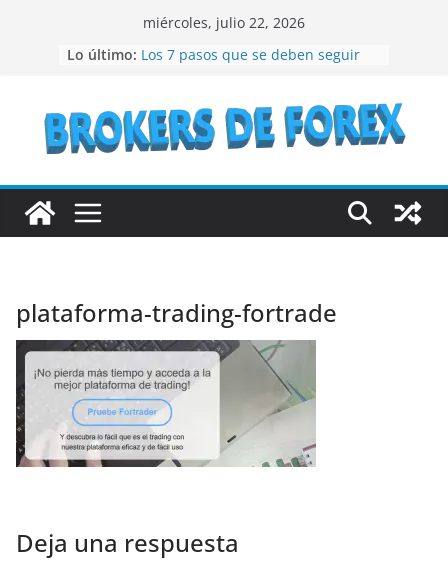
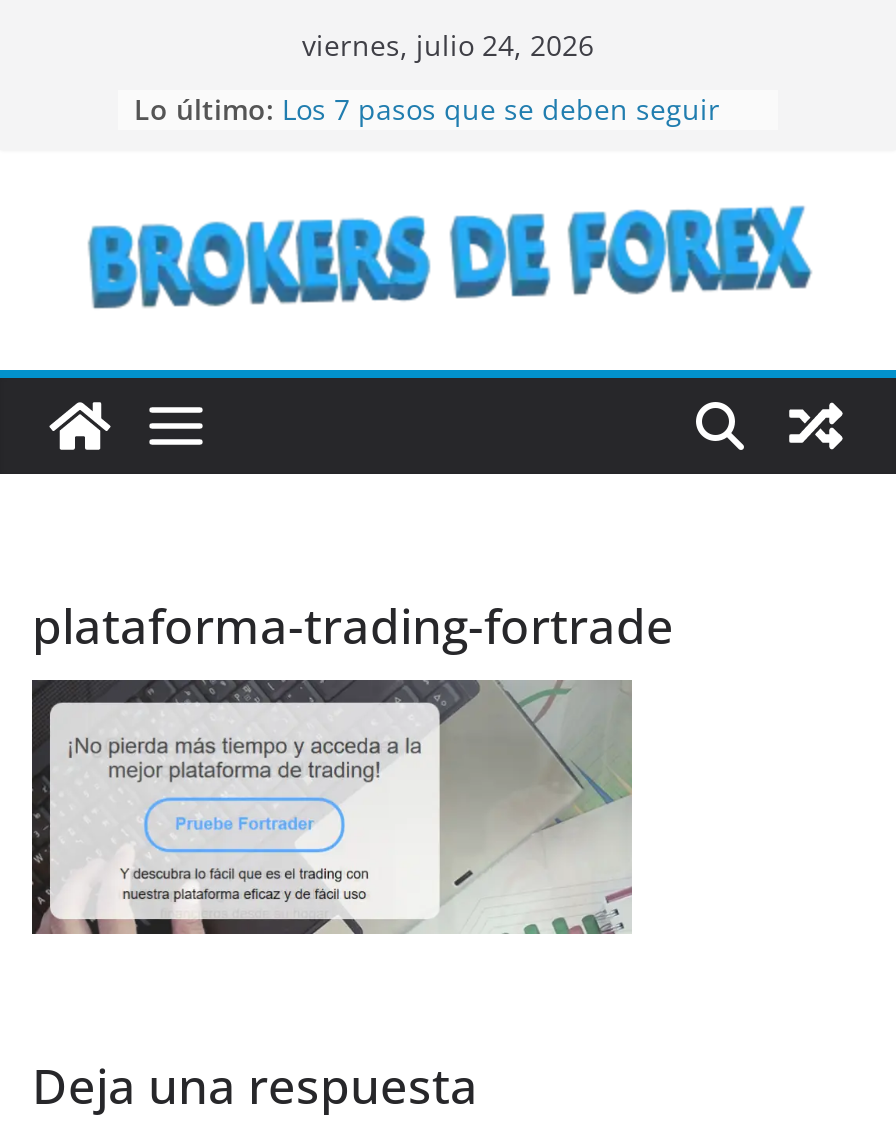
- miércoles, julio 22, 2026
+ viernes, julio 24, 2026
